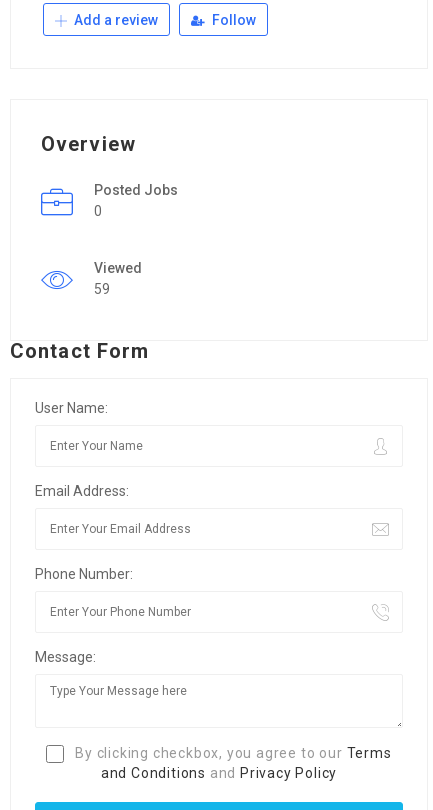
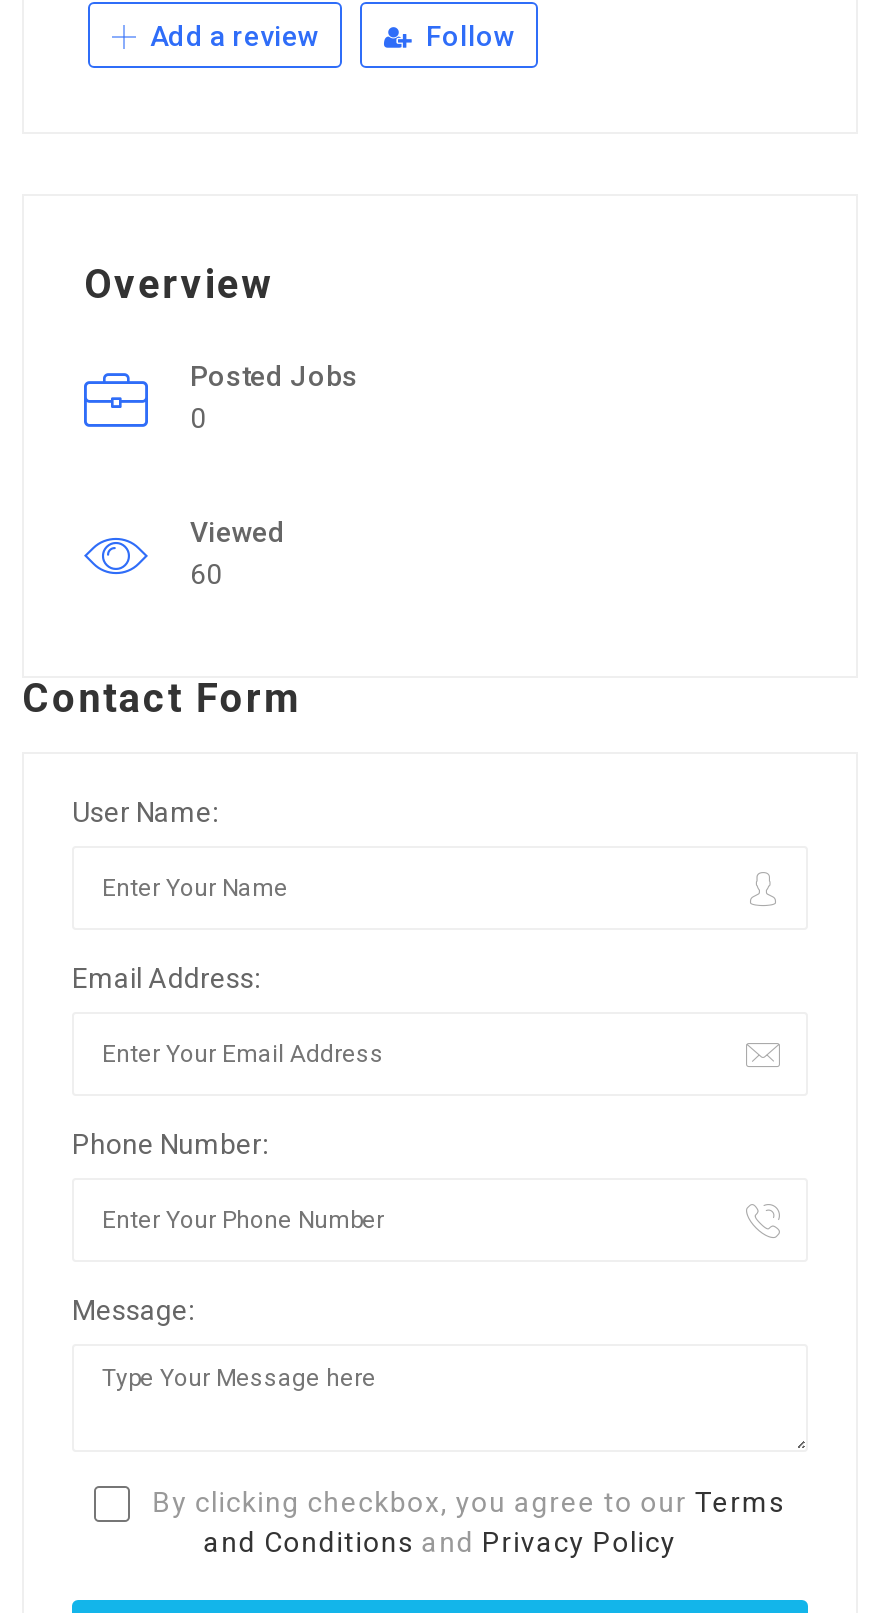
- 59
+ 60
